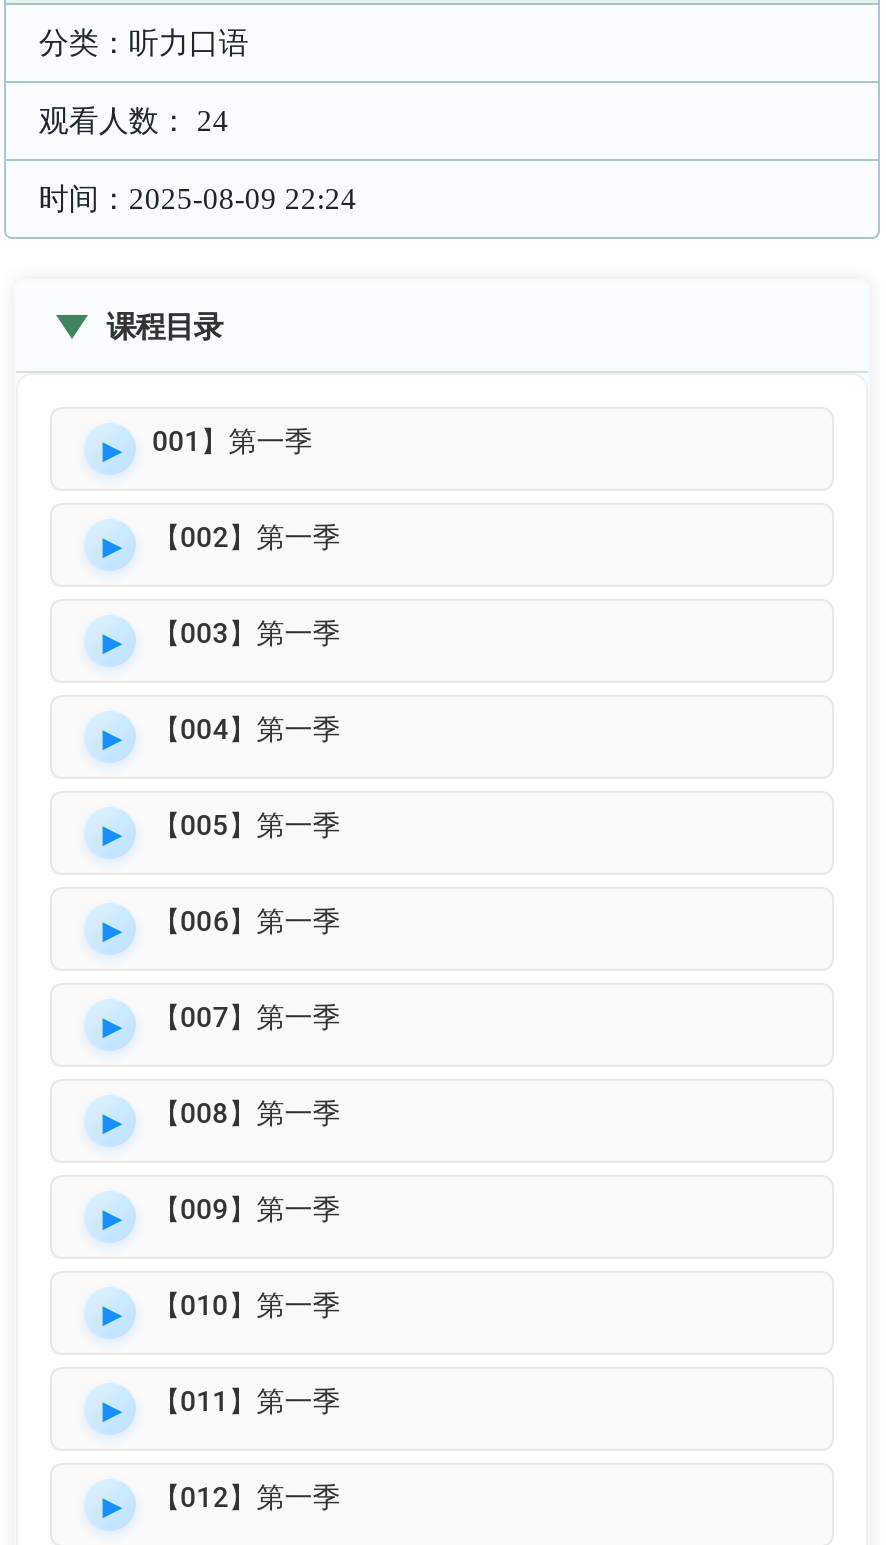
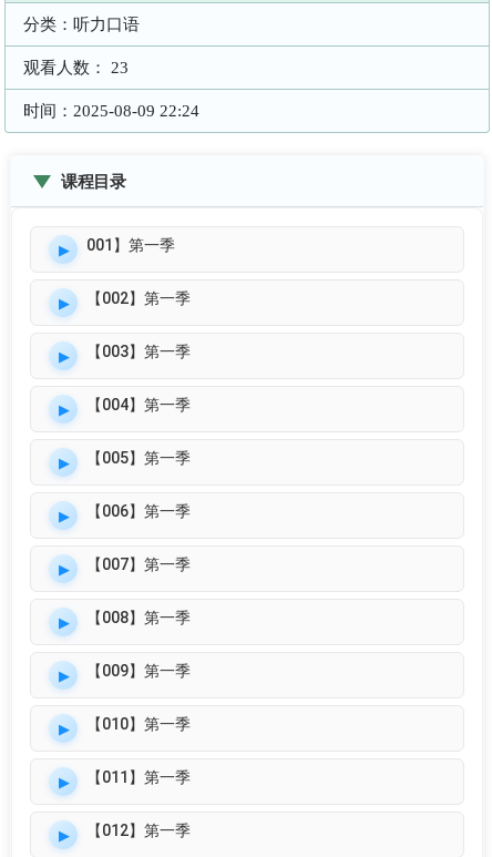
- 观看人数：24
+ 观看人数：23
